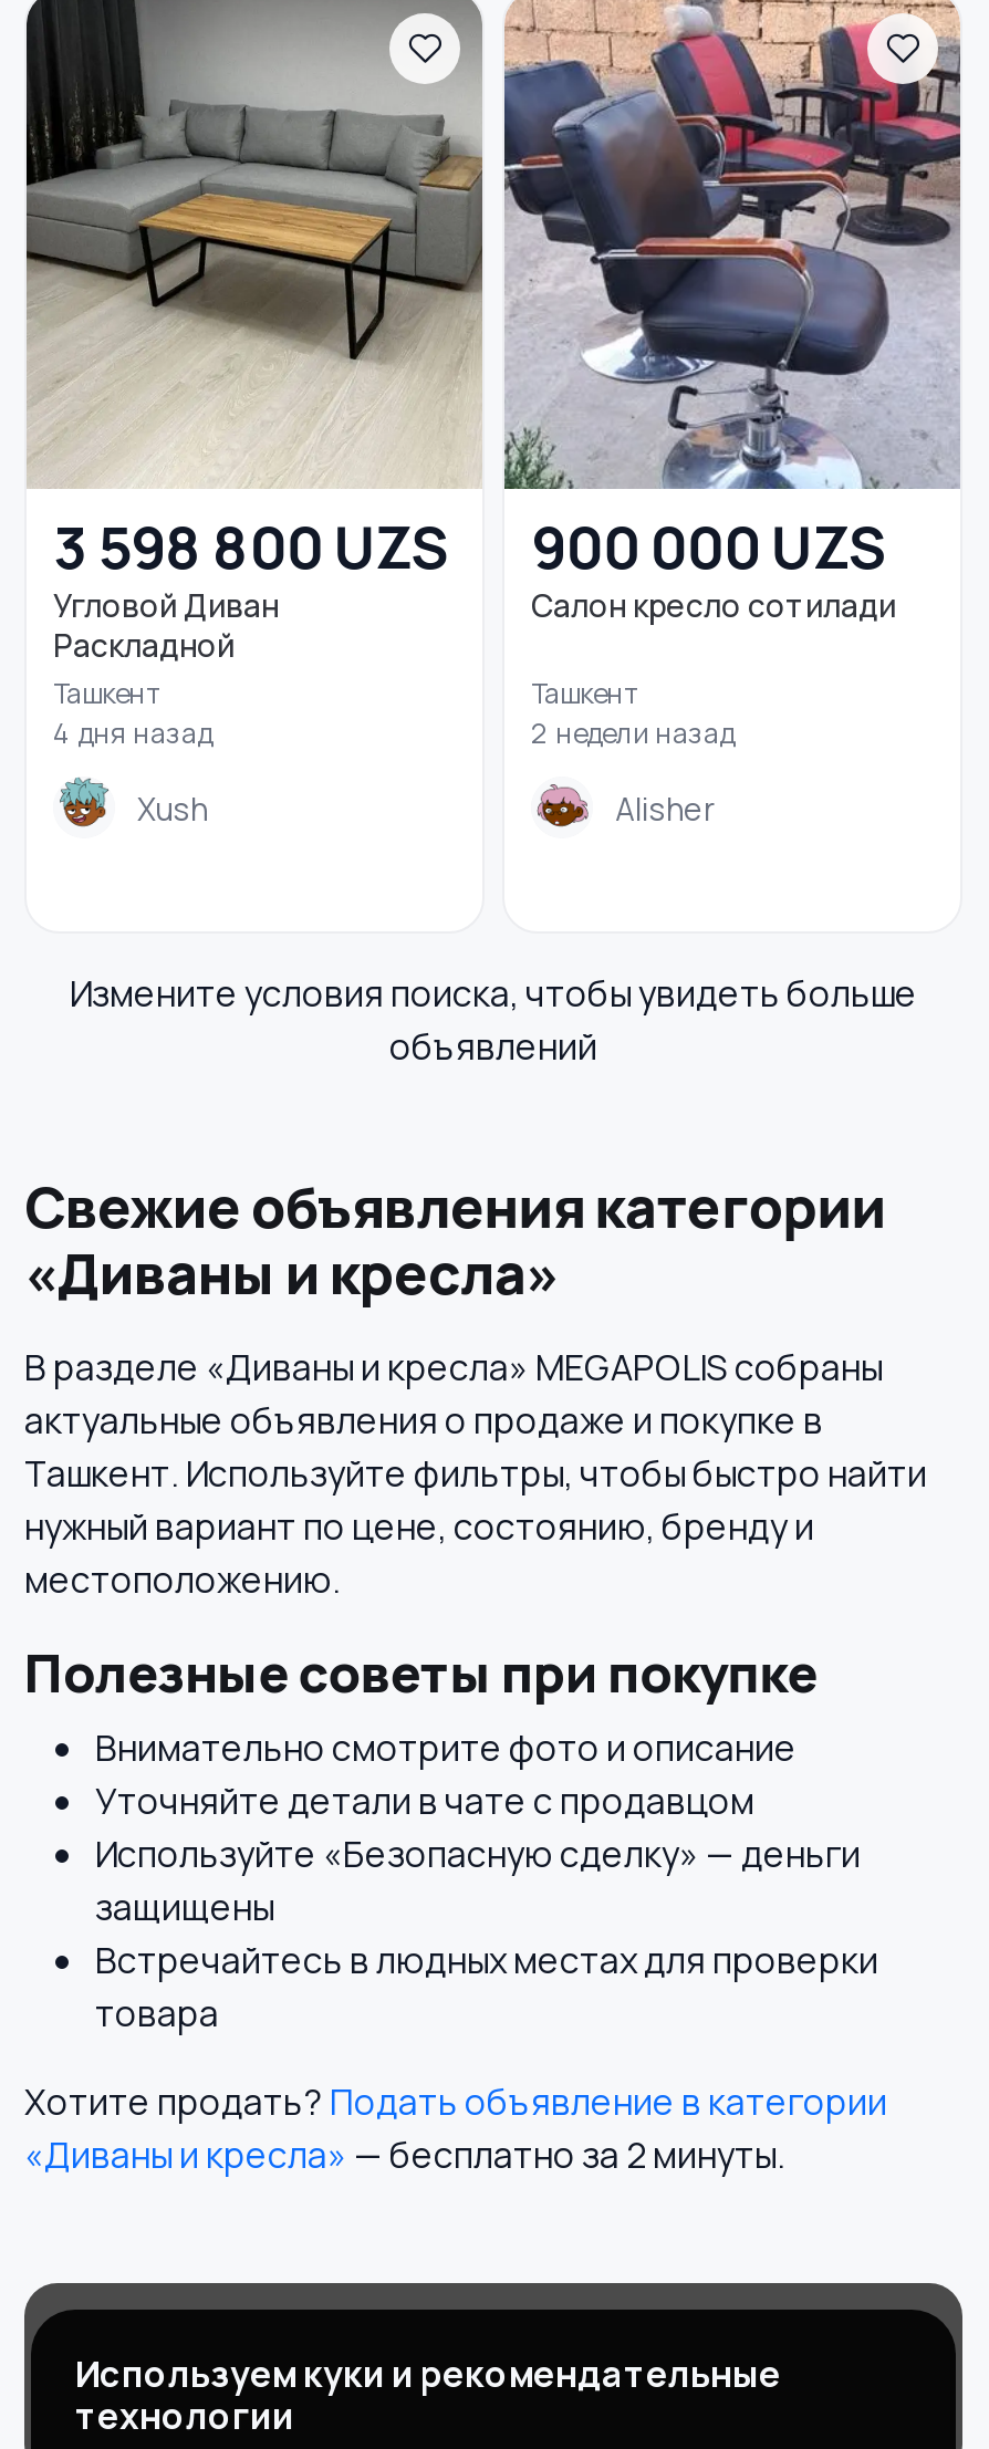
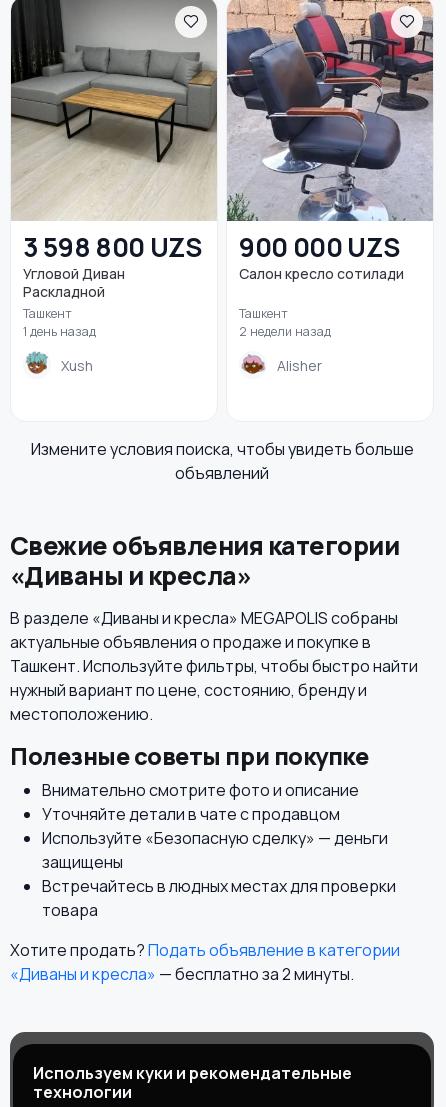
- 4 дня назад
+ 1 день назад
